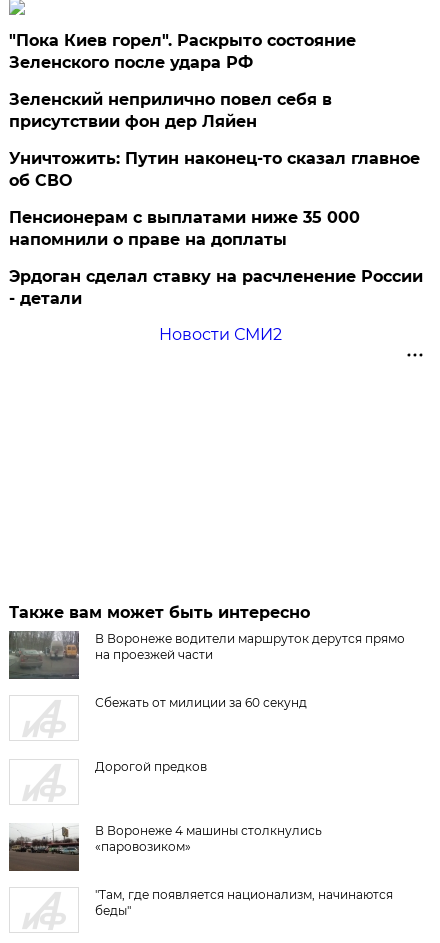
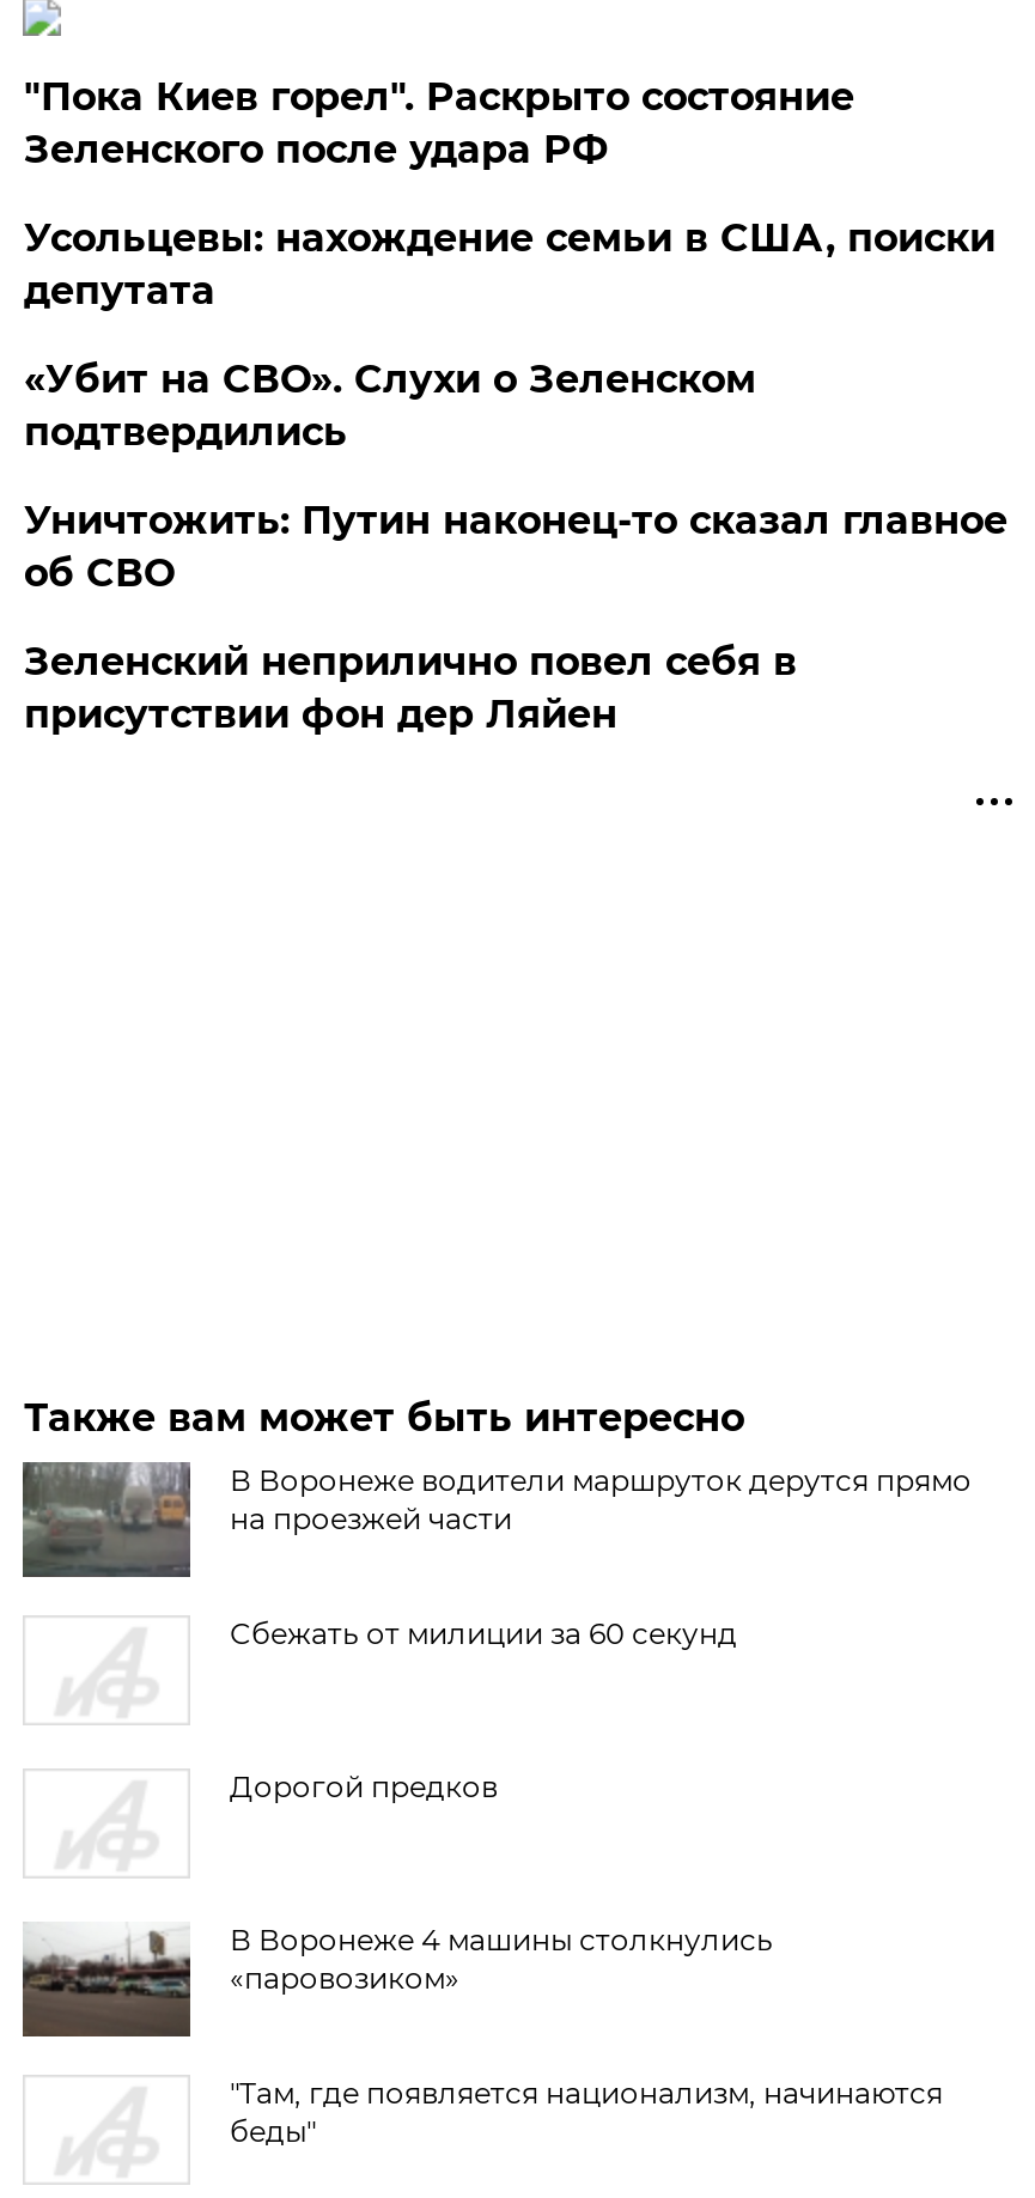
+ Усольцевы: нахождение семьи в США, поиски
+ депутата
+ «Убит на СВО». Слухи о Зеленском
+ подтвердились

moved down: Зеленский неприлично повел cебя в | присутствии фон дер Ляйен

moved up: Уничтожить: Путин наконец-то сказал главное | об СВО

- Пенсионерам с выплатами ниже 35 000
- напомнили о праве на доплаты
- Эрдоган сделал ставку на расчленение России
- - детали
- Новости СМИ2
